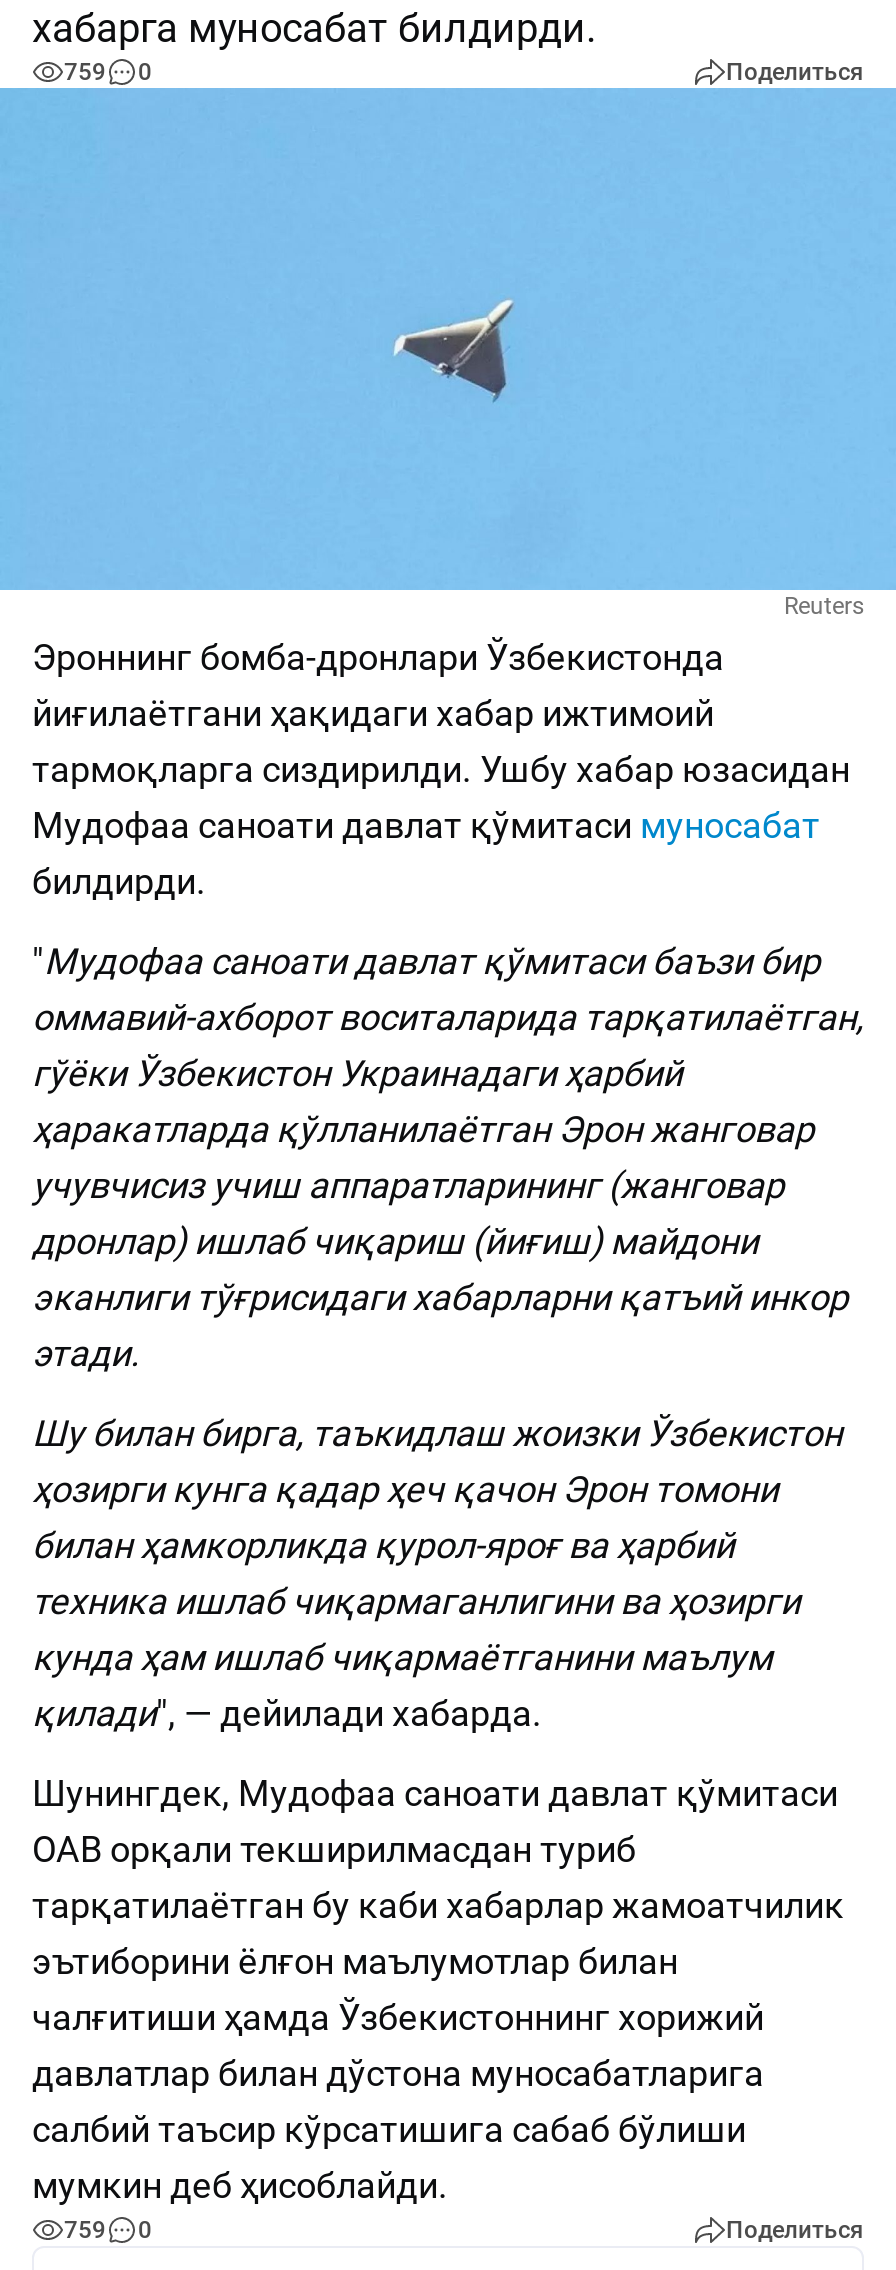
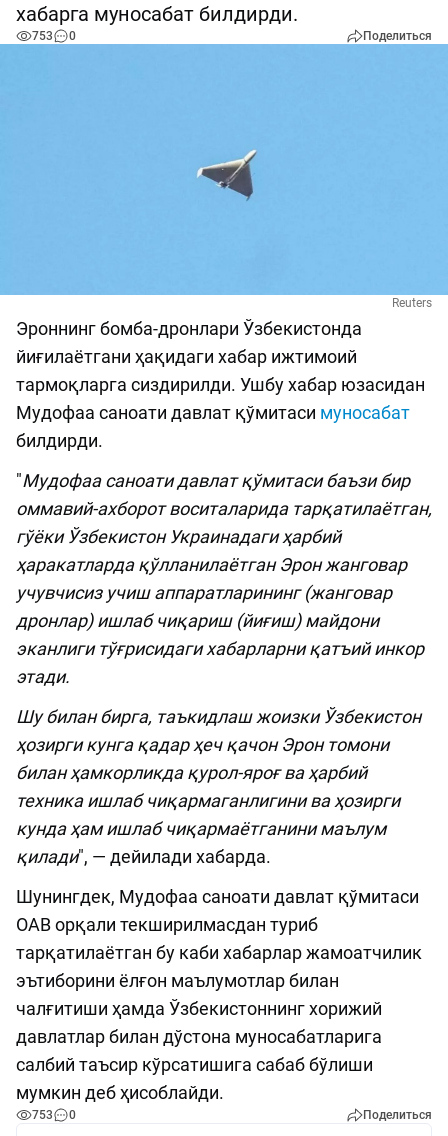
- 759 0
+ 753 0

- 759 0
+ 753 0
